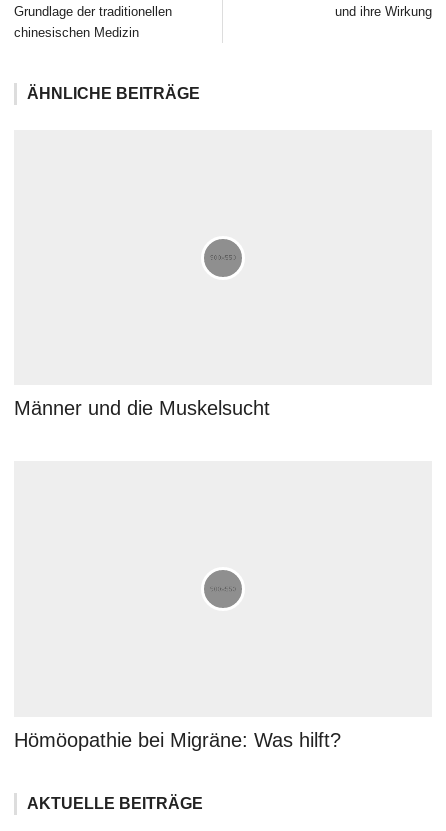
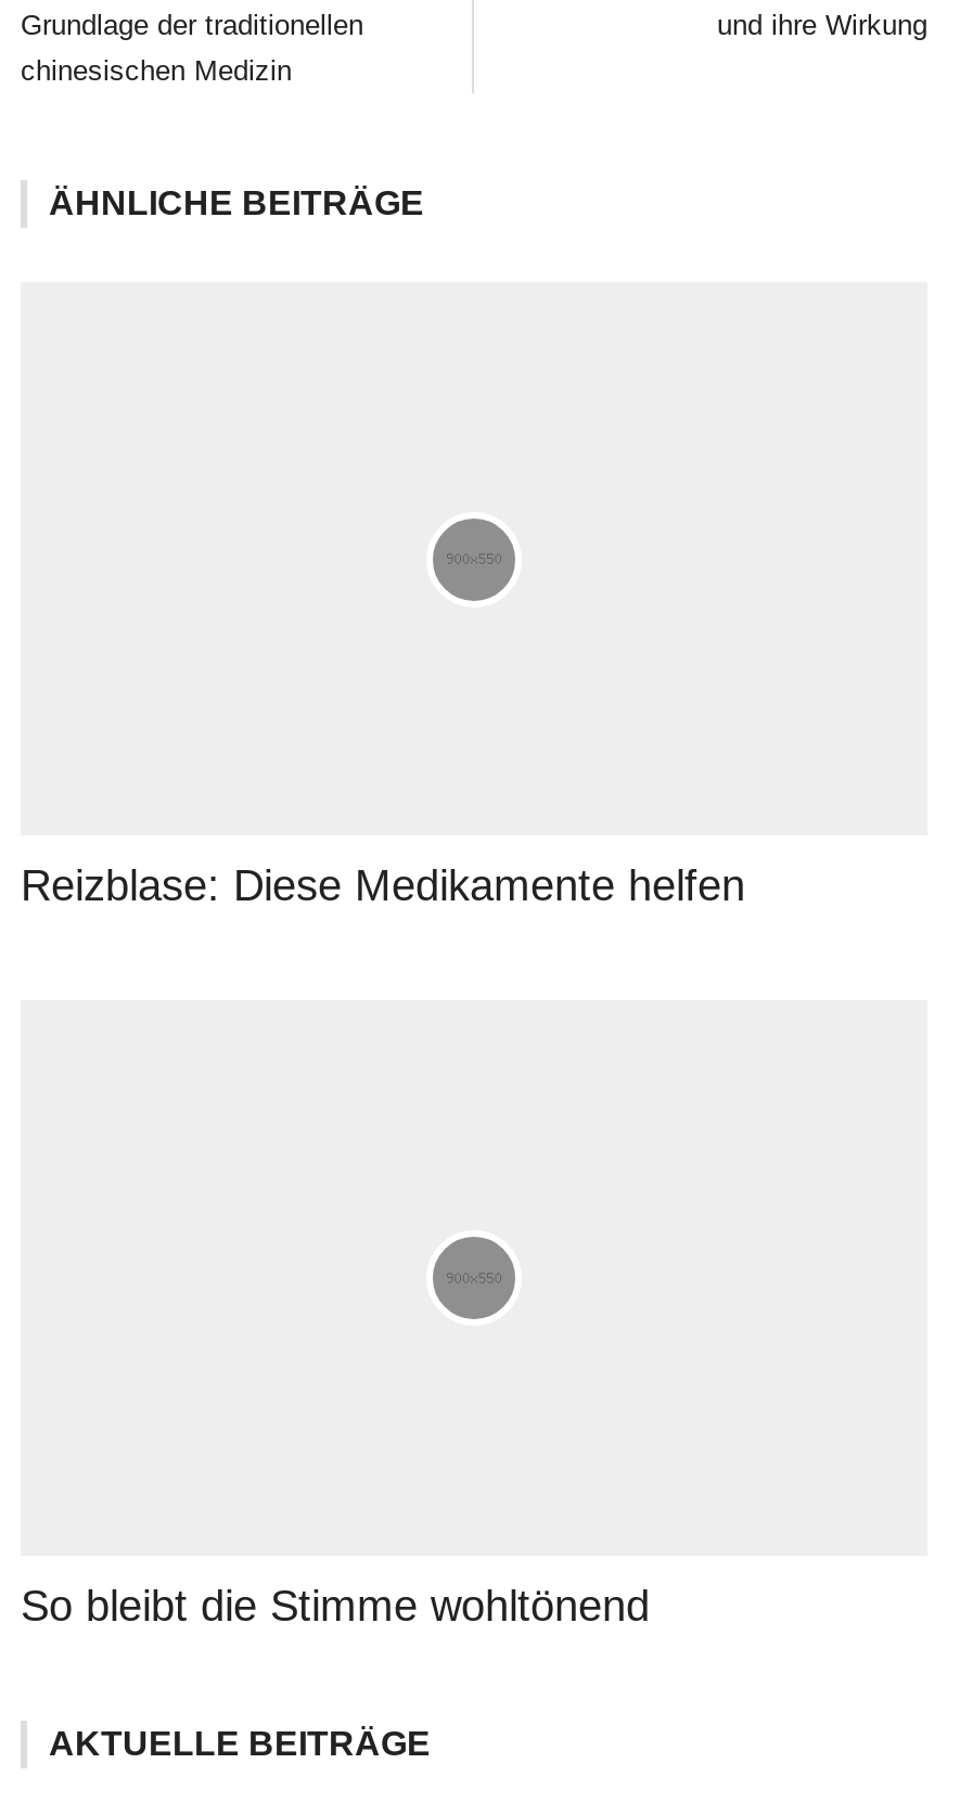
- Männer und die Muskelsucht
+ Reizblase: Diese Medikamente helfen

- Hömöopathie bei Migräne: Was hilft?
+ So bleibt die Stimme wohltönend
